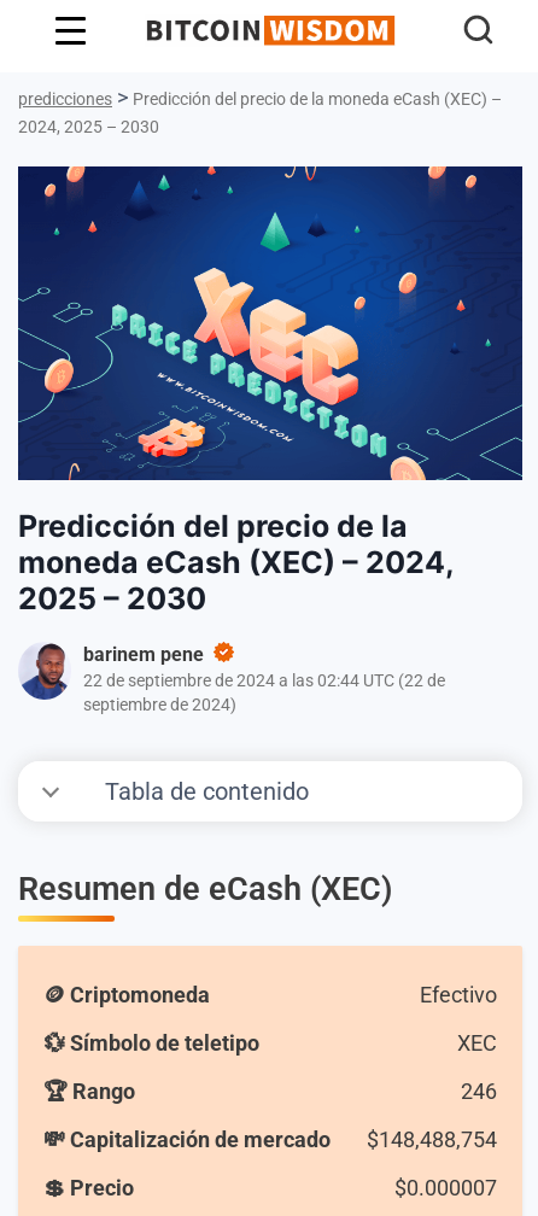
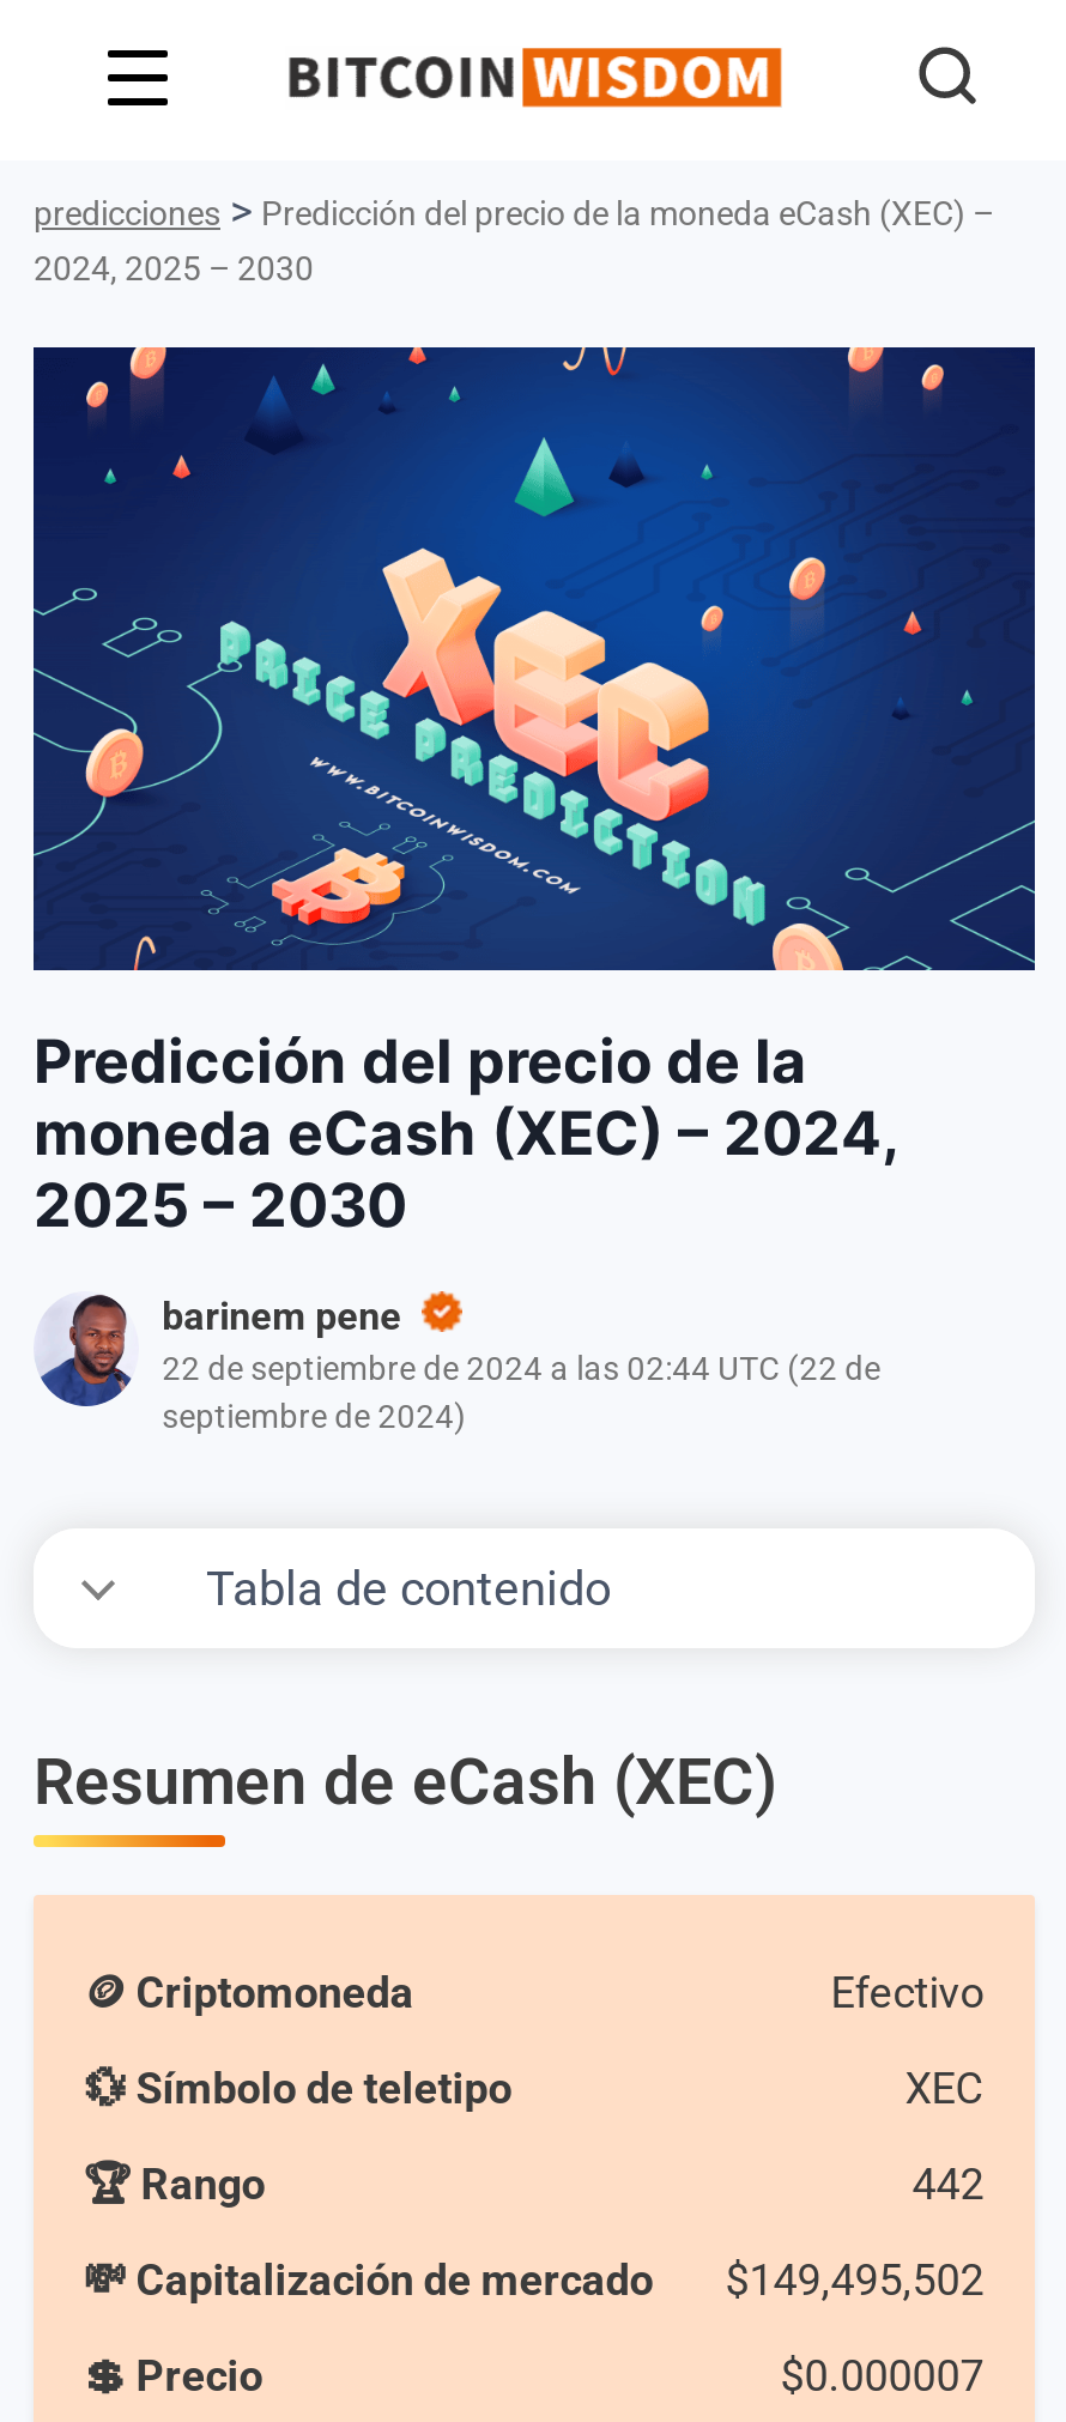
- 246
+ 442

- $148,488,754
+ $149,495,502
